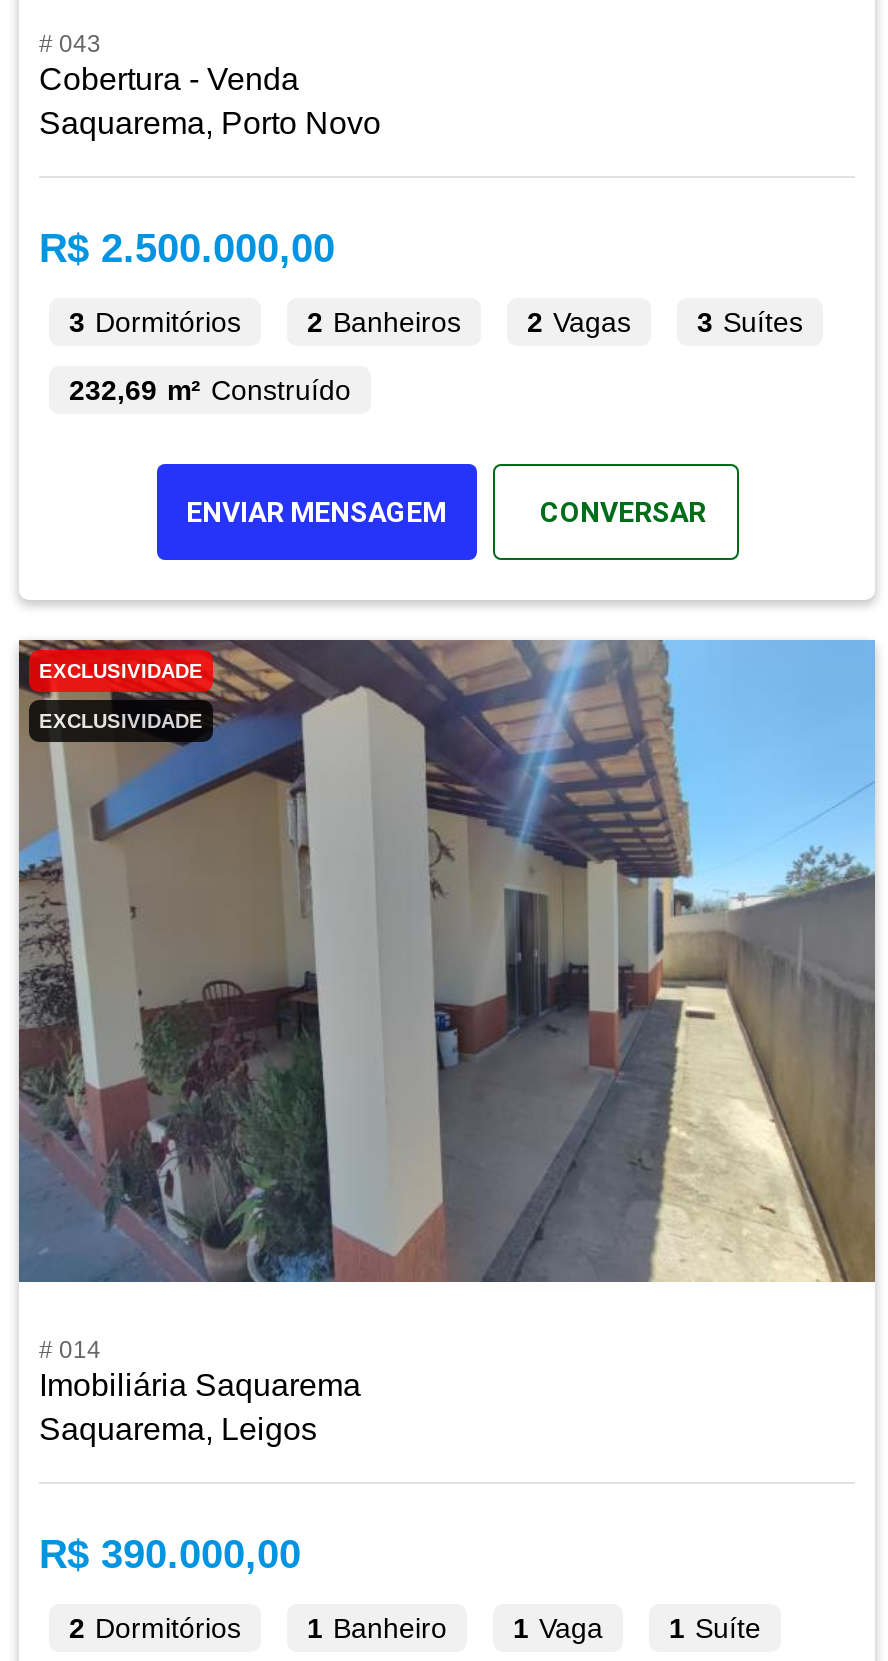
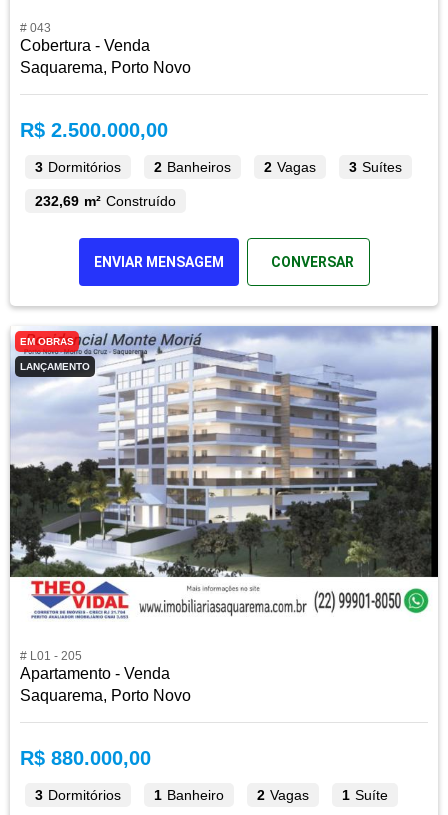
- [image]
- EXCLUSIVIDADE
+ [image]
+ EM OBRAS

- EXCLUSIVIDADE
+ LANÇAMENTO

- # 014
- Imobiliária Saquarema
- Saquarema, Leigos
+ # L01 - 205
+ Apartamento - Venda
+ Saquarema, Porto Novo

- R$ 390.000,00
+ R$ 880.000,00

- 2 Dormitórios
+ 3 Dormitórios

- 1 Vaga
+ 2 Vagas
